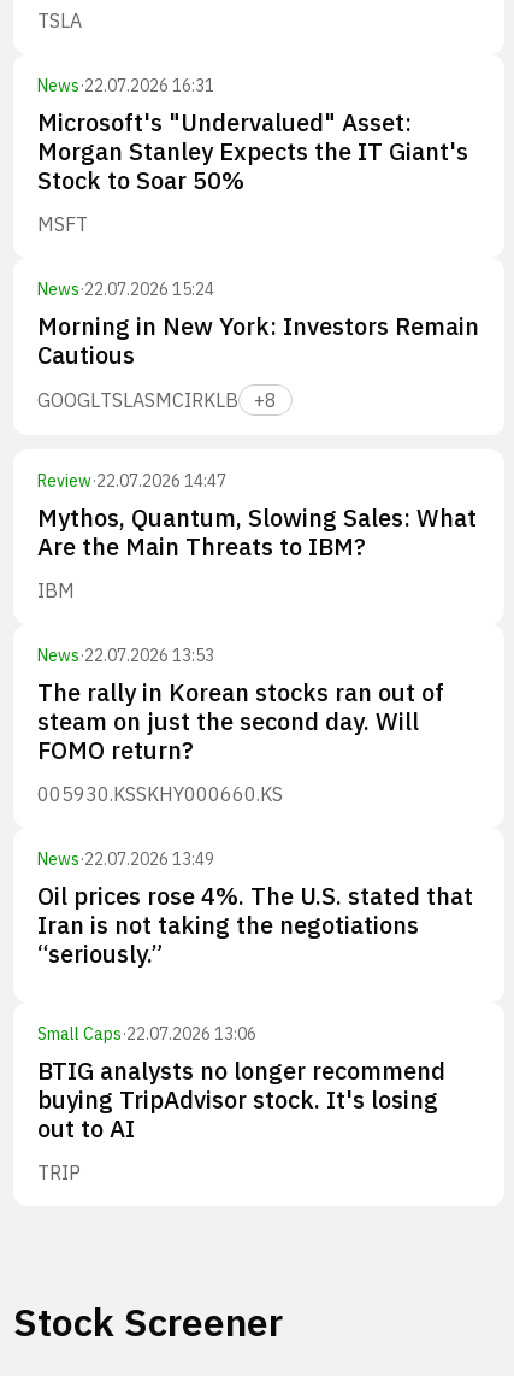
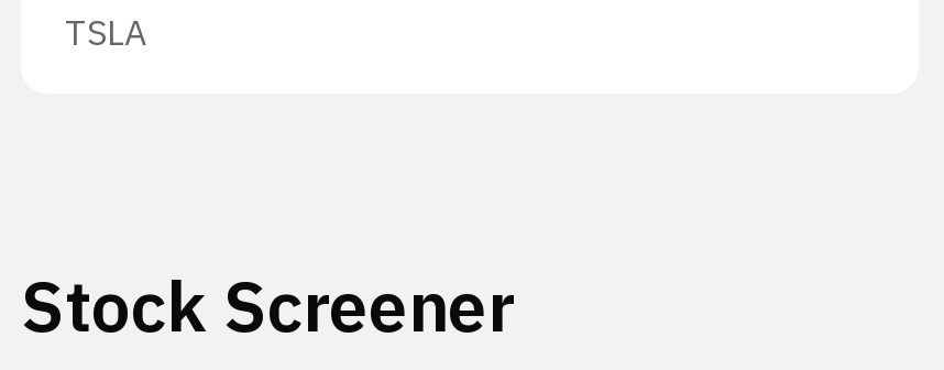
- News·22.07.2026 16:31
- Microsoft's "Undervalued" Asset:
- Morgan Stanley Expects the IT Giant's
- Stock to Soar 50%
- MSFT
- News·22.07.2026 15:24
- Morning in New York: Investors Remain
- Cautious
- GOOGLTSLASMCIRKLB
- +8
- Review·22.07.2026 14:47
- Mythos, Quantum, Slowing Sales: What
- Are the Main Threats to IBM?
- IBM
- News·22.07.2026 13:53
- The rally in Korean stocks ran out of
- steam on just the second day. Will
- FOMO return?
- 005930.KSSKHY000660.KS
- News·22.07.2026 13:49
- Oil prices rose 4%. The U.S. stated that
- Iran is not taking the negotiations
- “seriously.”
- Small Caps·22.07.2026 13:06
- BTIG analysts no longer recommend
- buying TripAdvisor stock. It's losing
- out to AI
- TRIP
